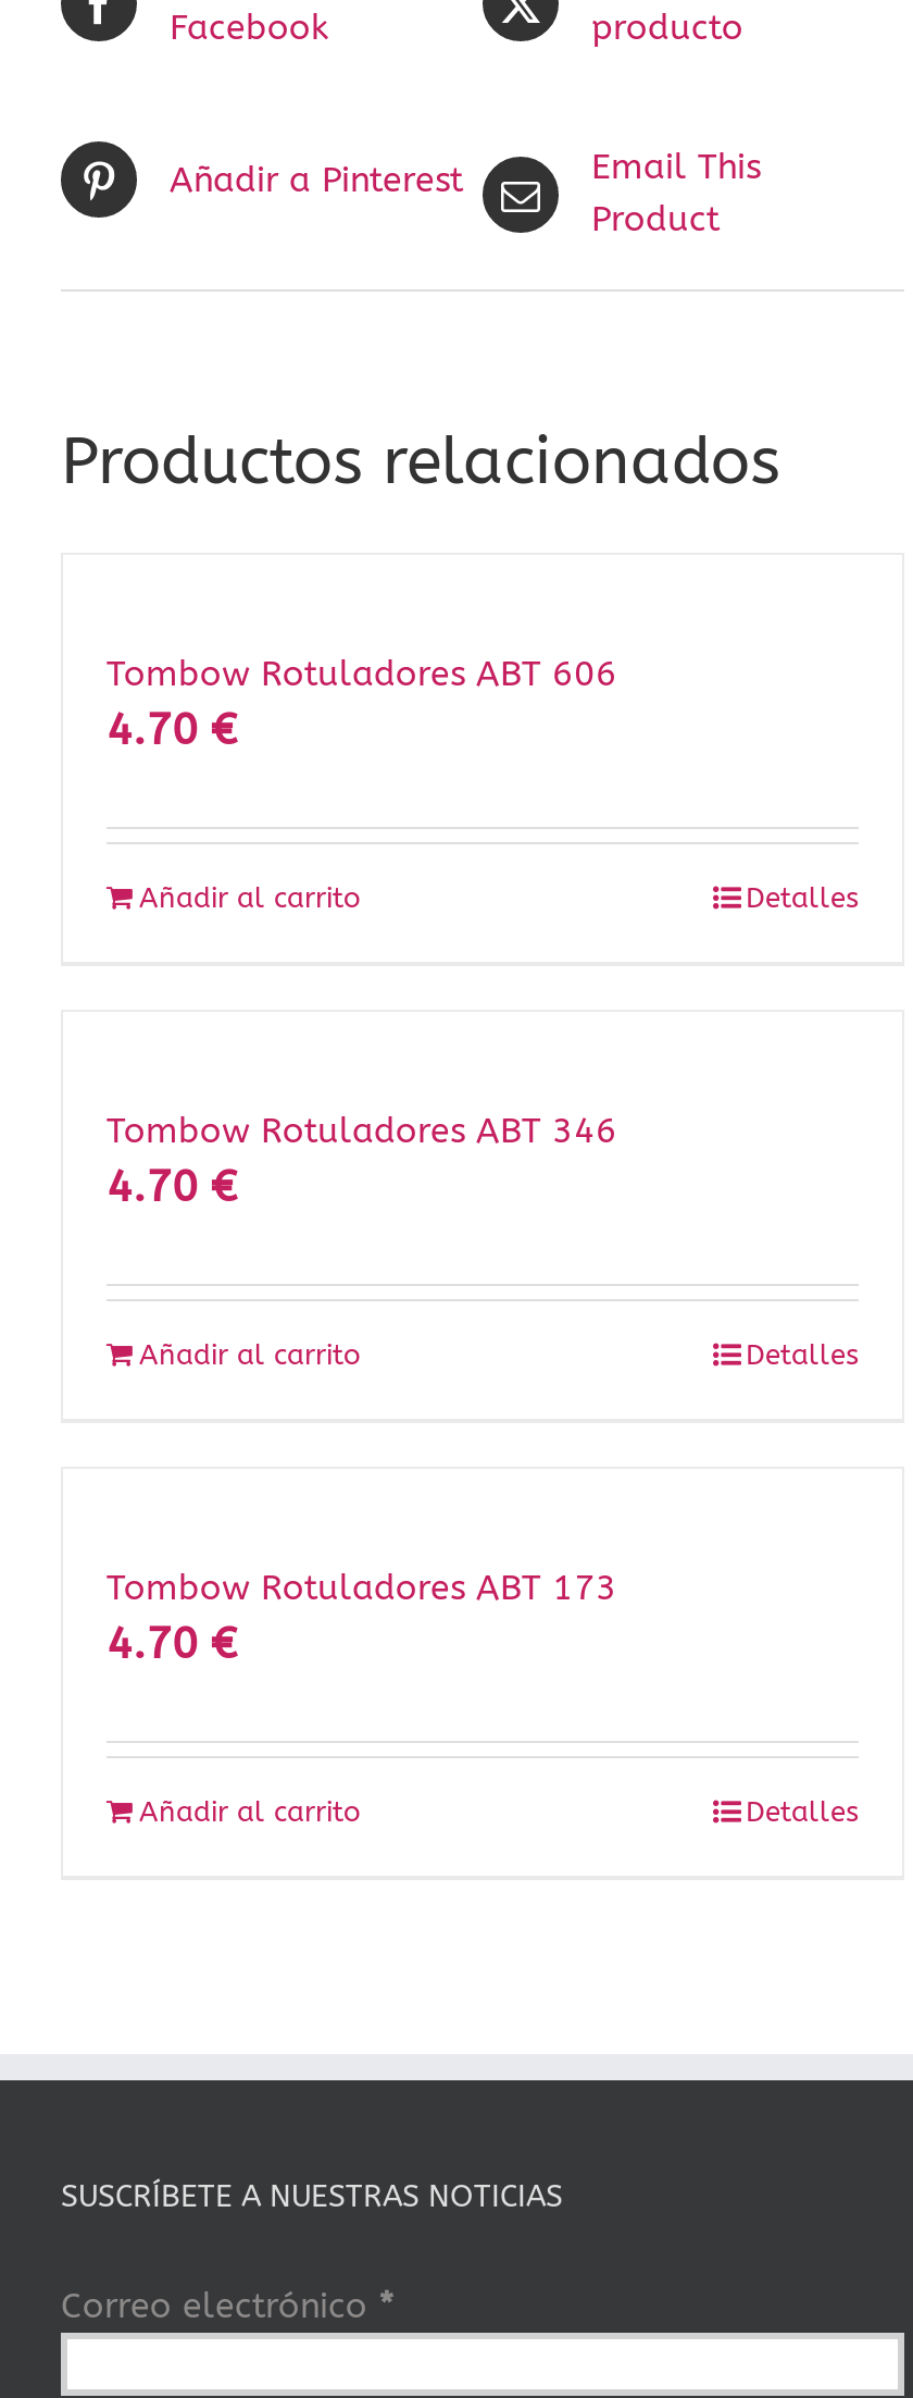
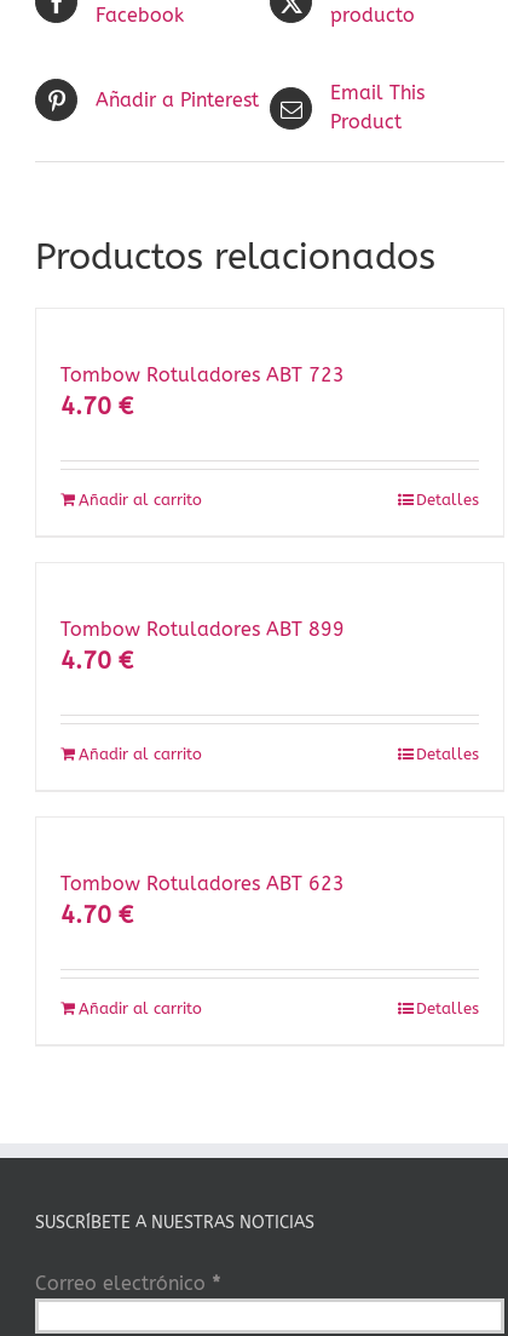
- Tombow Rotuladores ABT 606
+ Tombow Rotuladores ABT 723

- Tombow Rotuladores ABT 346
+ Tombow Rotuladores ABT 899

- Tombow Rotuladores ABT 173
+ Tombow Rotuladores ABT 623
